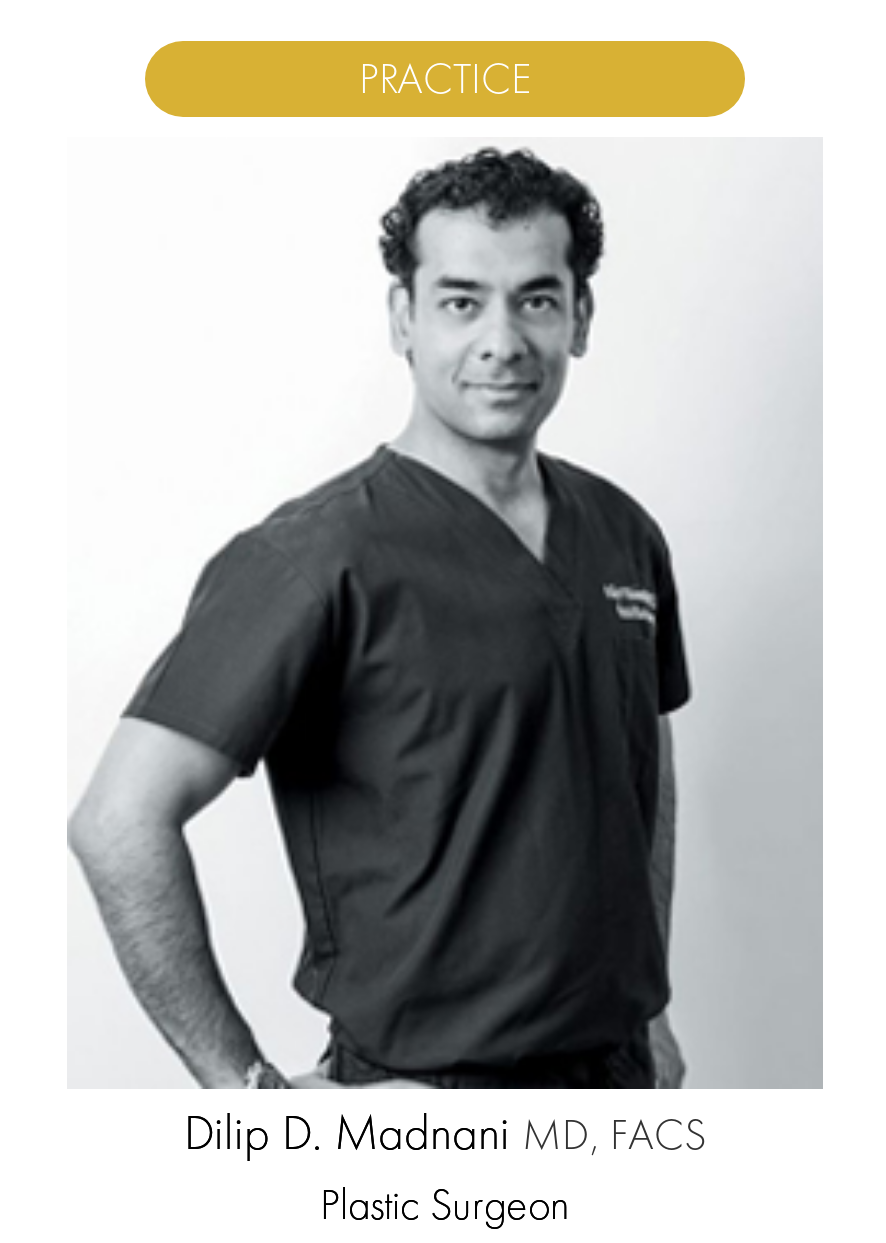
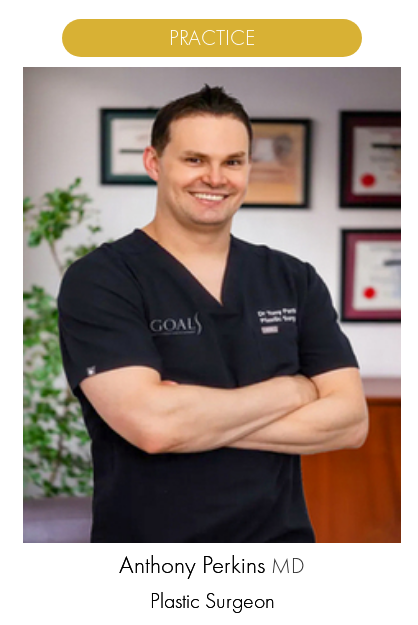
- [image]
- Dilip D. Madnani MD, FACS
+ [image]
+ Anthony Perkins MD
